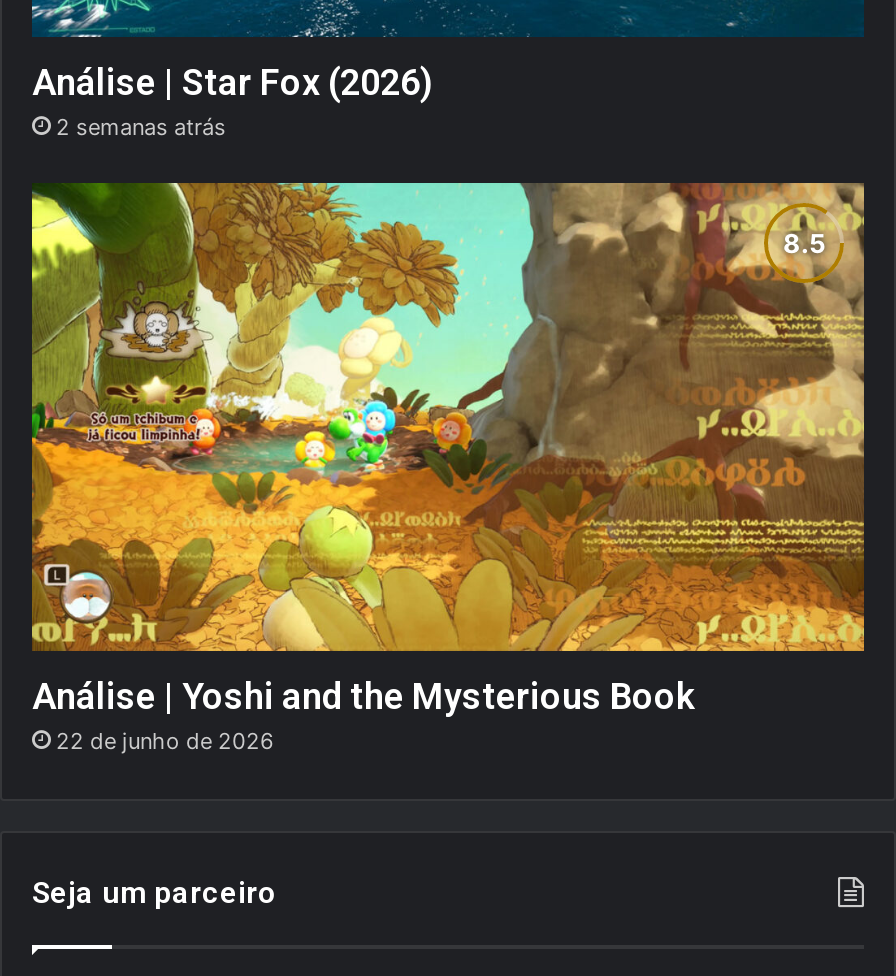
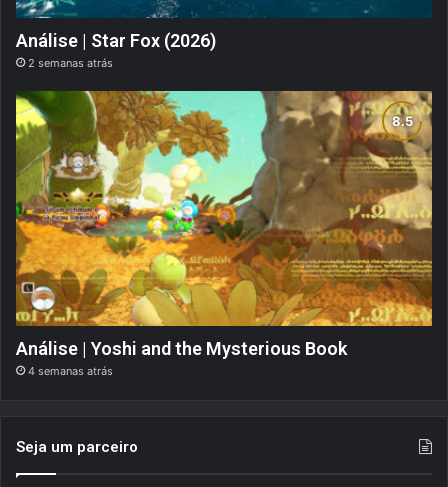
- 22 de junho de 2026
+ 4 semanas atrás
